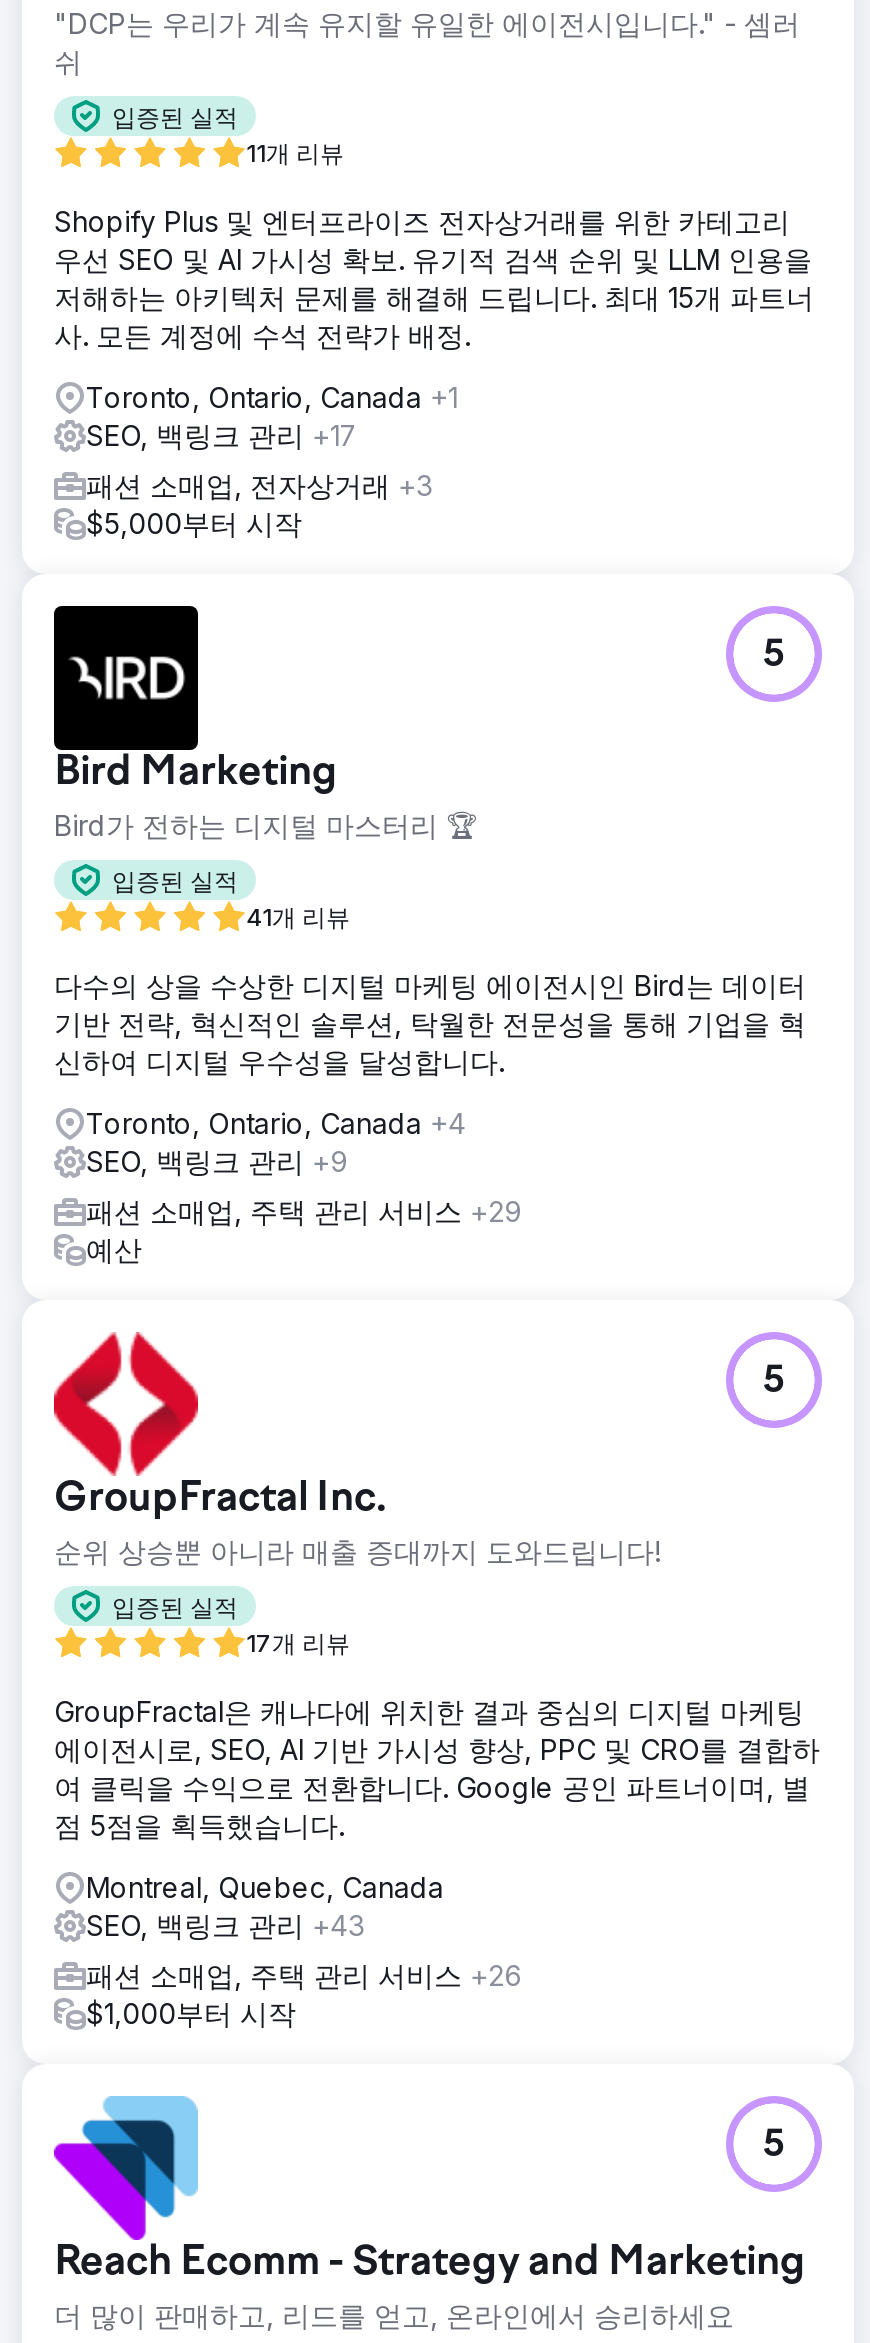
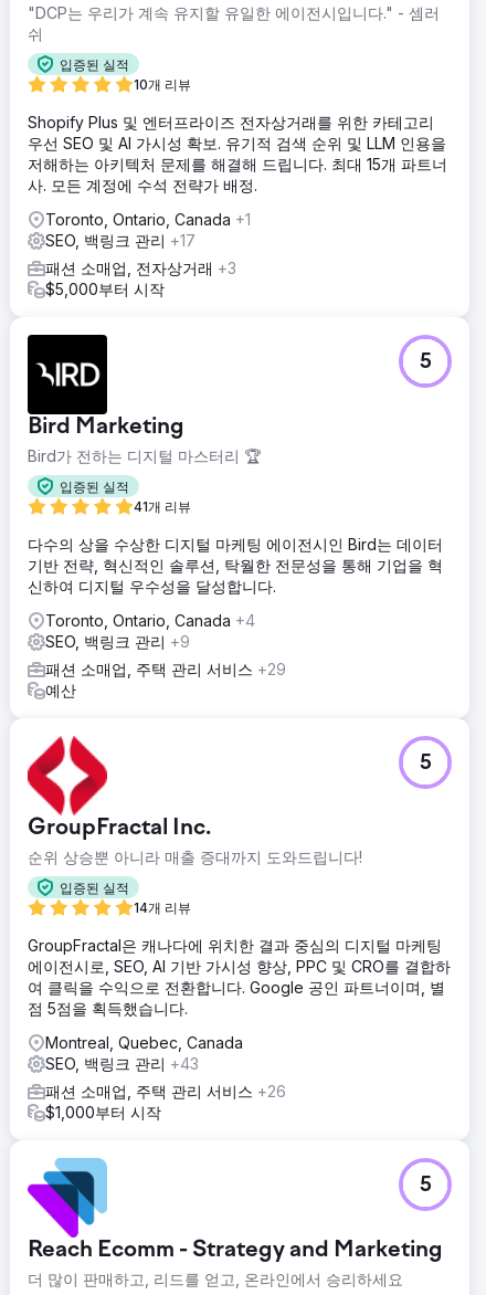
- 11개 리뷰
+ 10개 리뷰

- 17개 리뷰
+ 14개 리뷰
